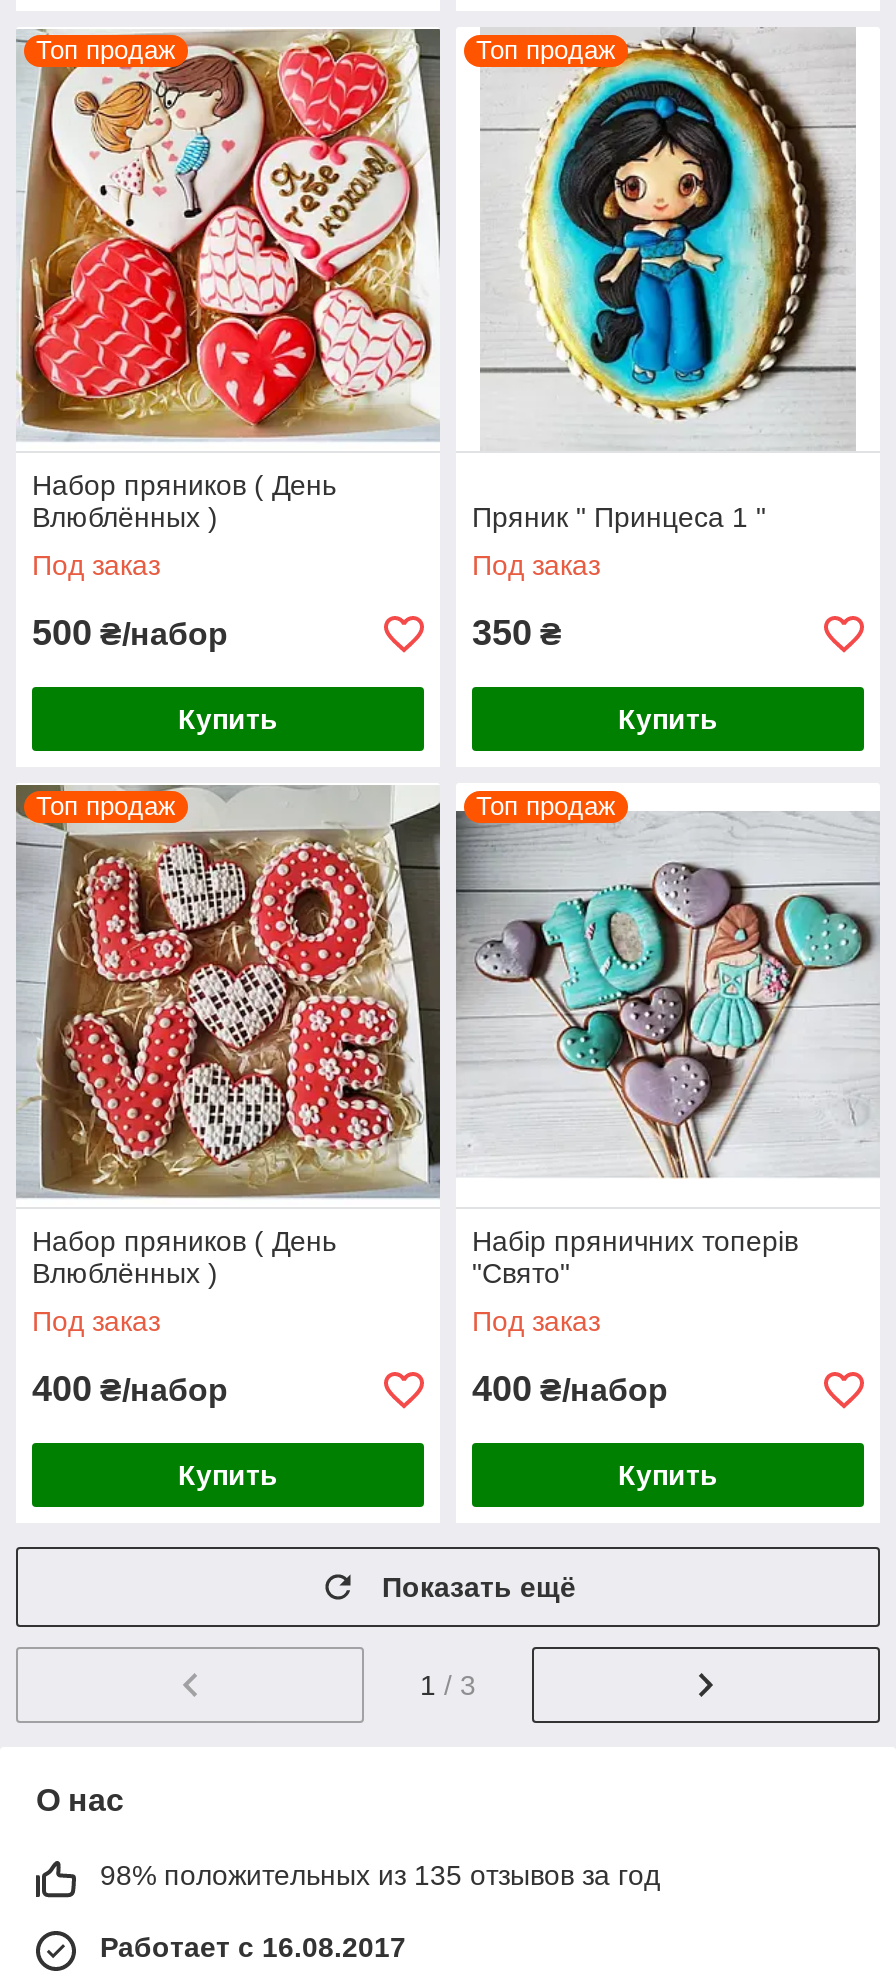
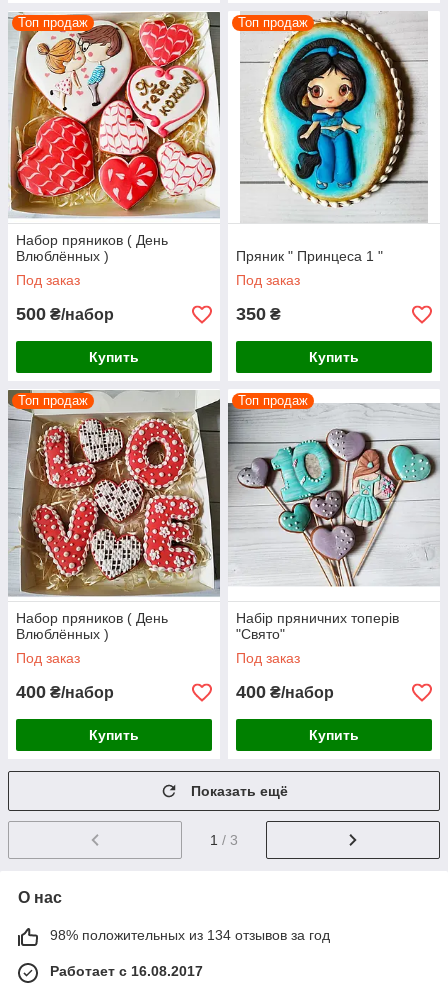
- 98% положительных из 135 отзывов за год
+ 98% положительных из 134 отзывов за год
